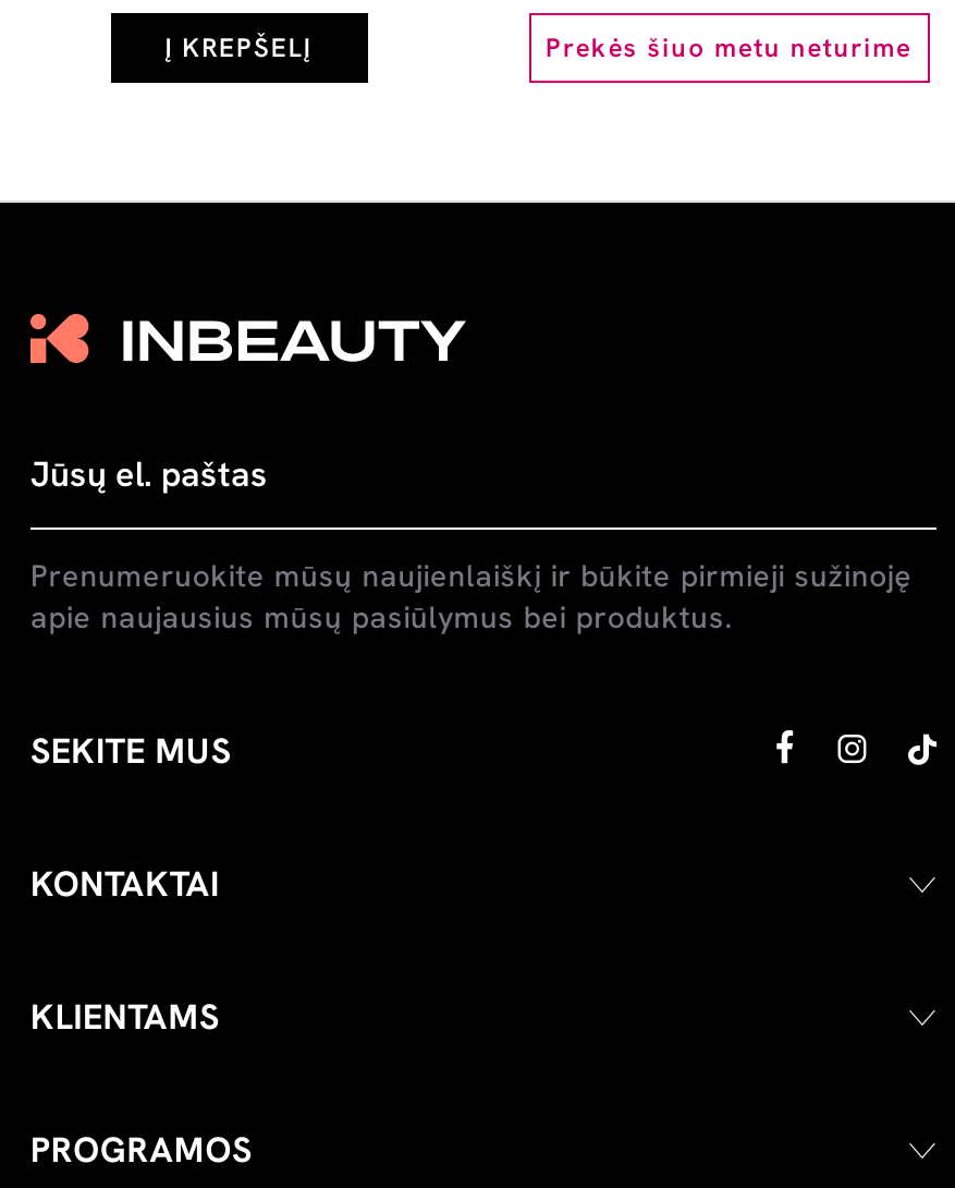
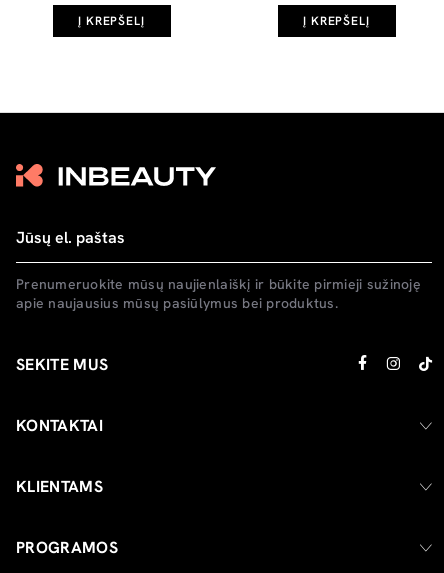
- Prekės šiuo metu neturime
+ Į KREPŠELĮ
